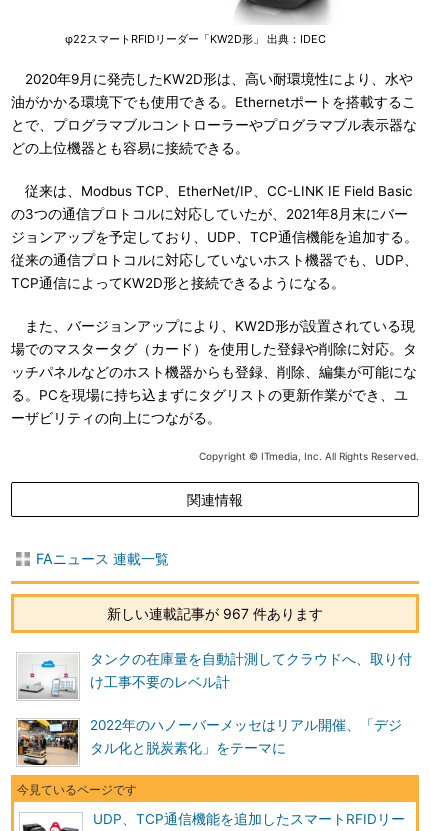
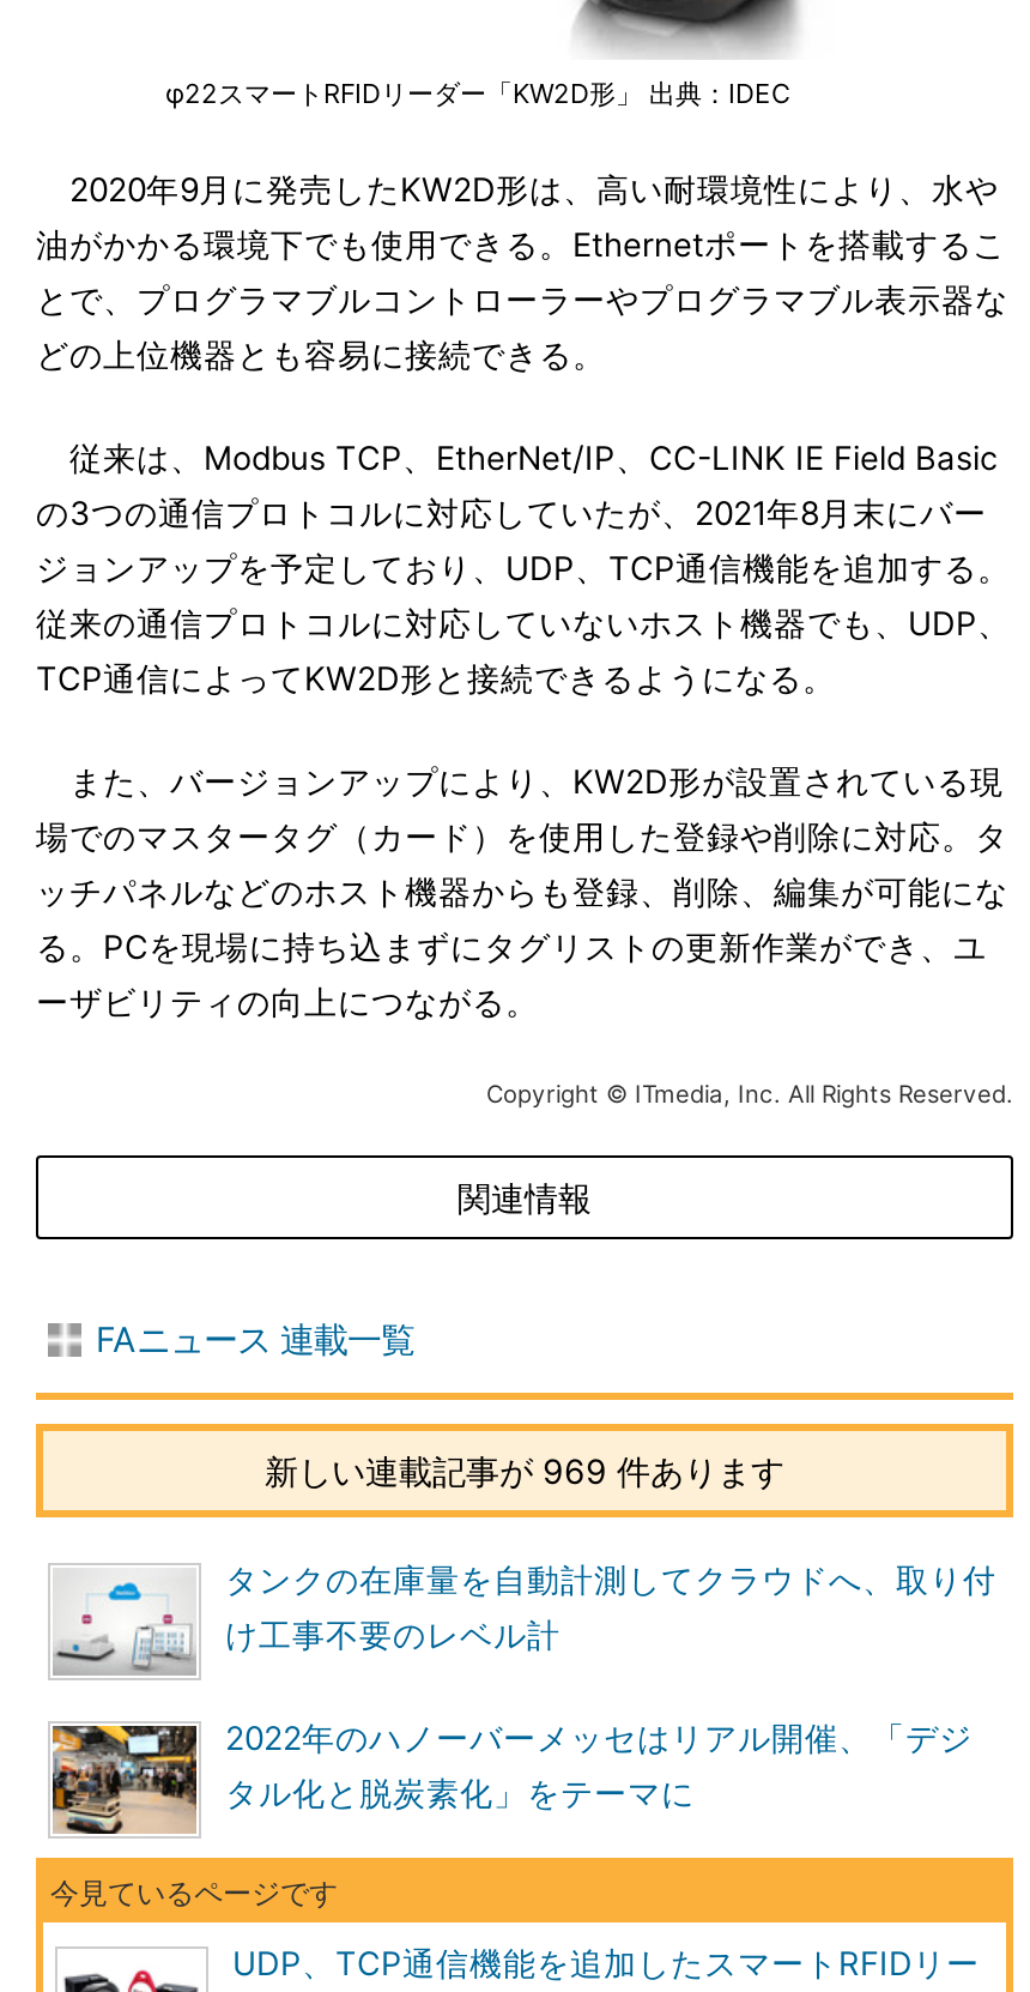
- 新しい連載記事が 967 件あります
+ 新しい連載記事が 969 件あります
